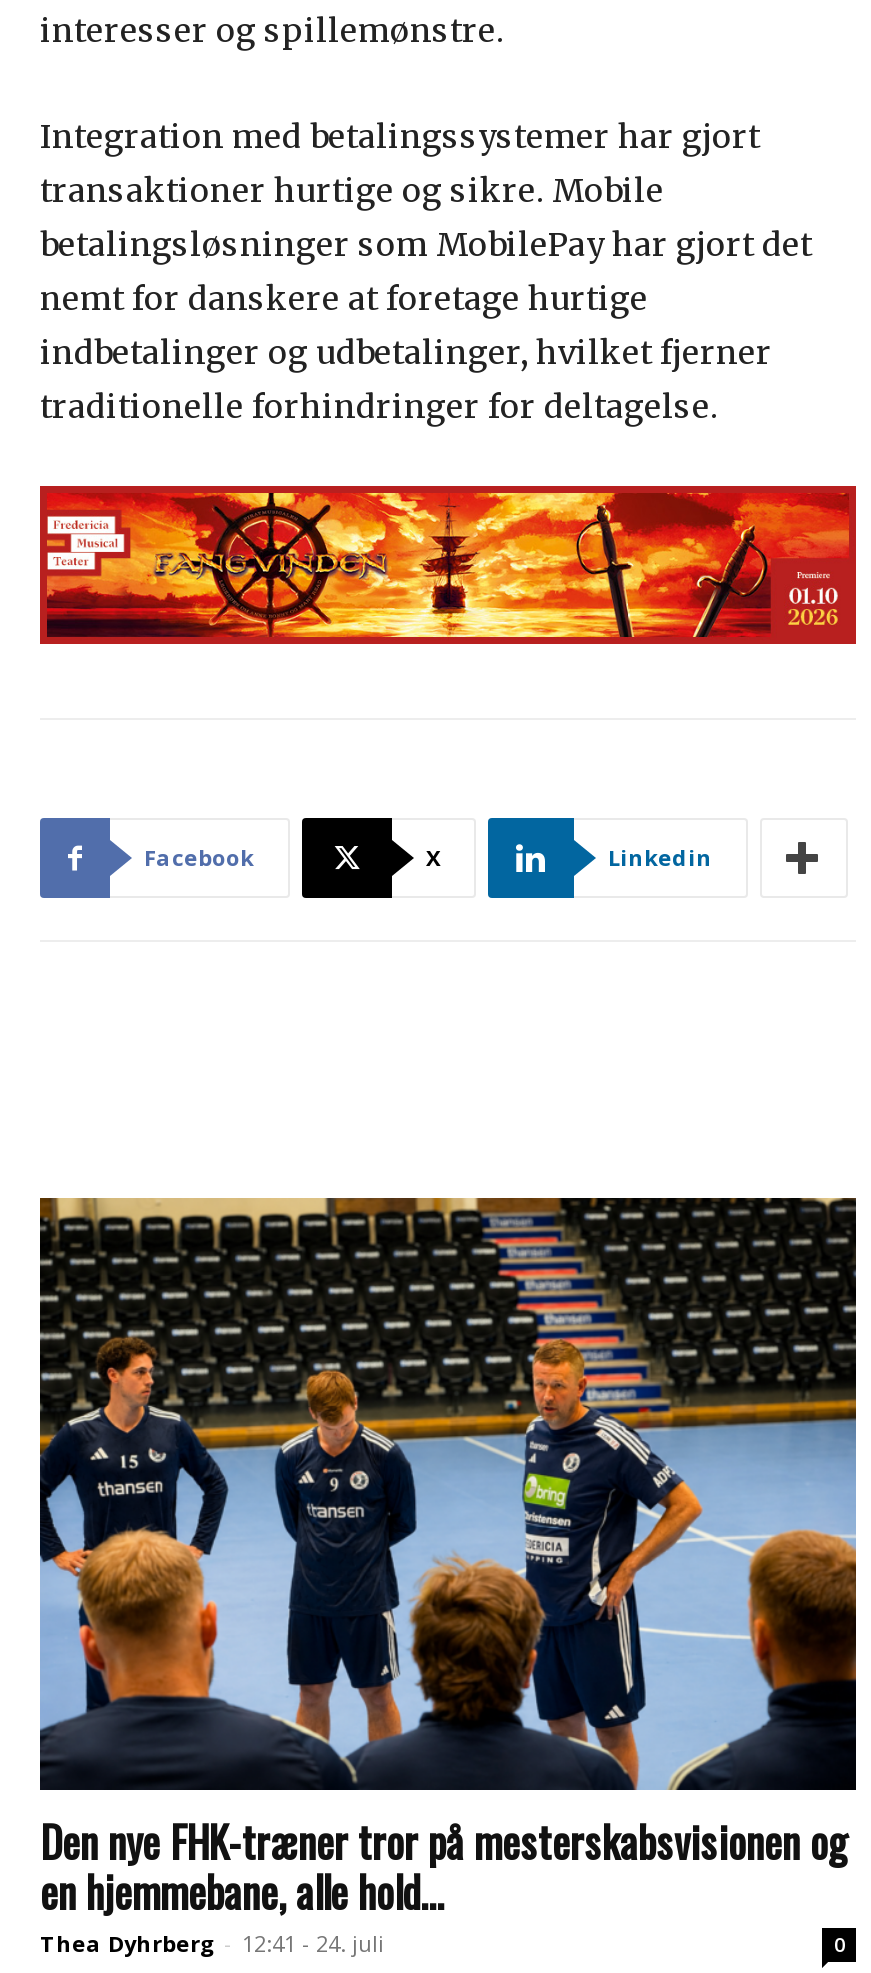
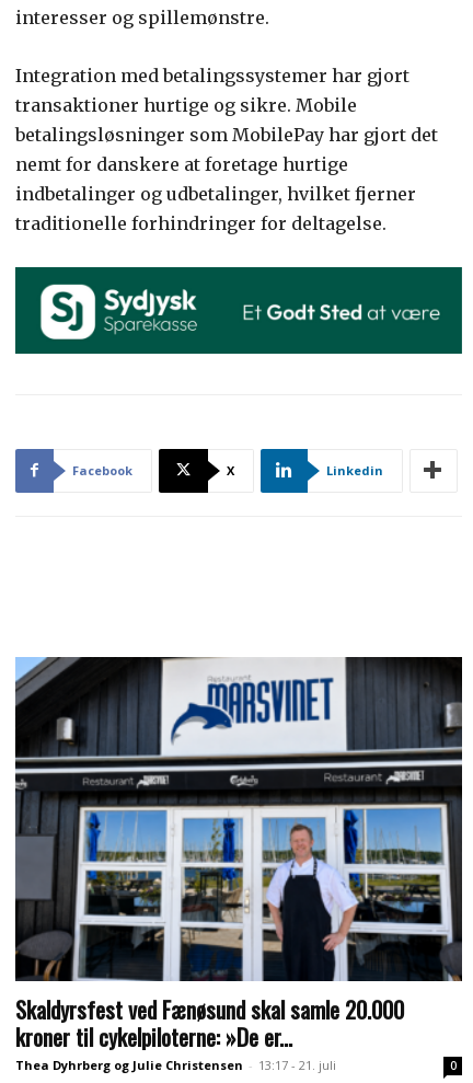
- [image]
+ [image]

- [image]
- Den nye FHK-træner tror på mesterskabsvisionen og
- en hjemmebane, alle hold...
- Thea Dyhrberg - 12:41 - 24. juli
+ [image]
+ Skaldyrsfest ved Fænøsund skal samle 20.000
+ kroner til cykelpiloterne: »De er...
+ Thea Dyhrberg og Julie Christensen - 13:17 - 21. juli
